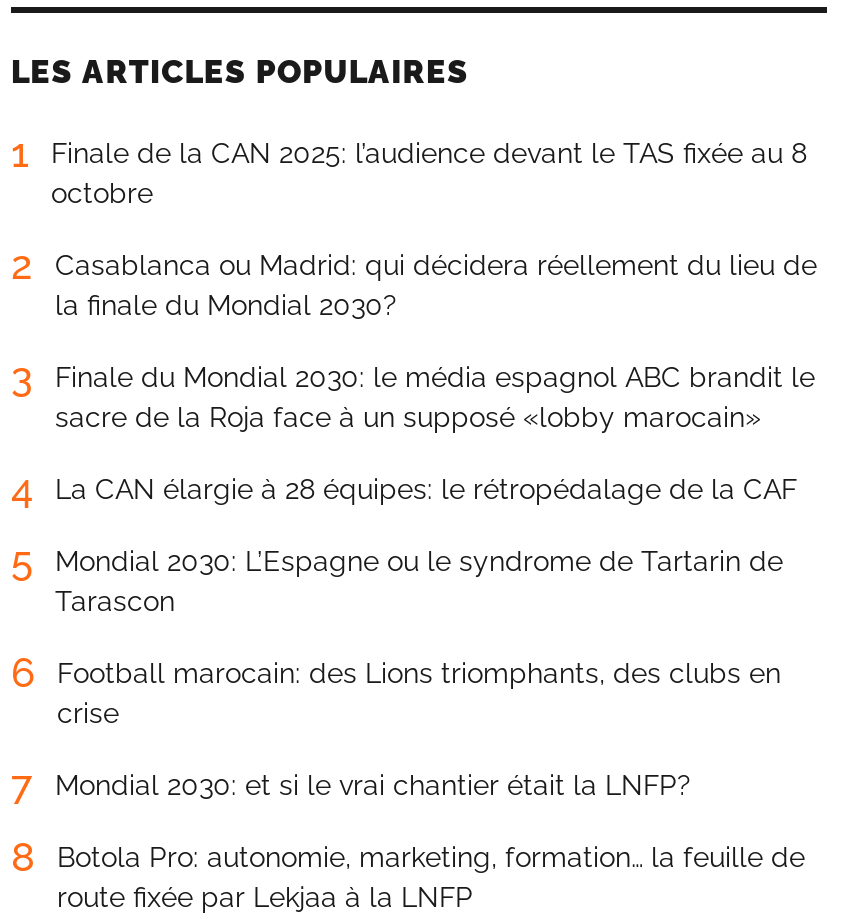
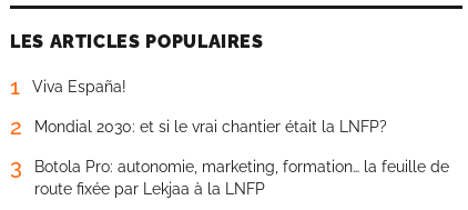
- Finale de la CAN 2025: l’audience devant le TAS fixée au 8
- octobre
+ Viva España!

- Casablanca ou Madrid: qui décidera réellement du lieu de
- la finale du Mondial 2030?
- 3
- Finale du Mondial 2030: le média espagnol ABC brandit le
- sacre de la Roja face à un supposé «lobby marocain»
- 4
- La CAN élargie à 28 équipes: le rétropédalage de la CAF
- 5
- Mondial 2030: L’Espagne ou le syndrome de Tartarin de
- Tarascon
- 6
- Football marocain: des Lions triomphants, des clubs en
- crise
- 7

- 8 Botola Pro: autonomie, marketing, formation… la feuille de
+ 3 Botola Pro: autonomie, marketing, formation… la feuille de
